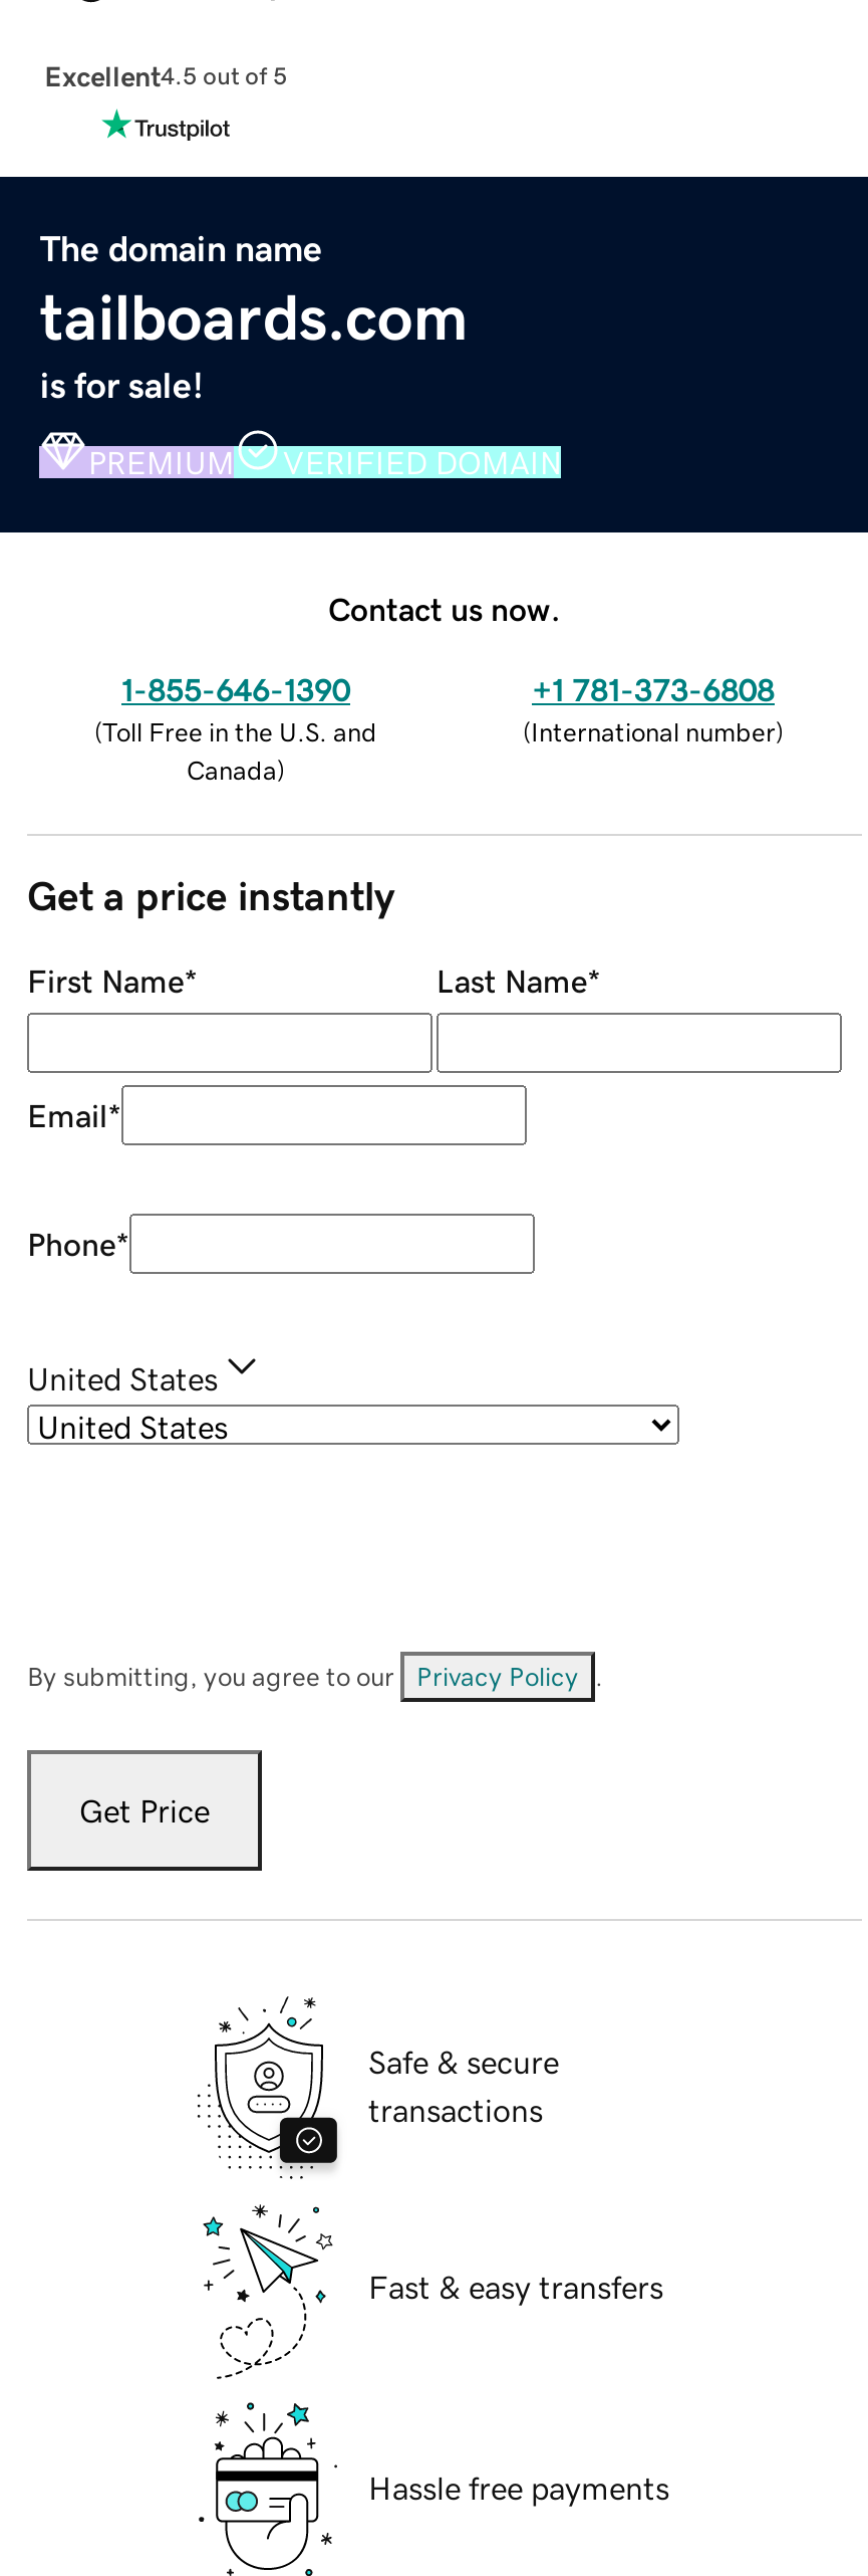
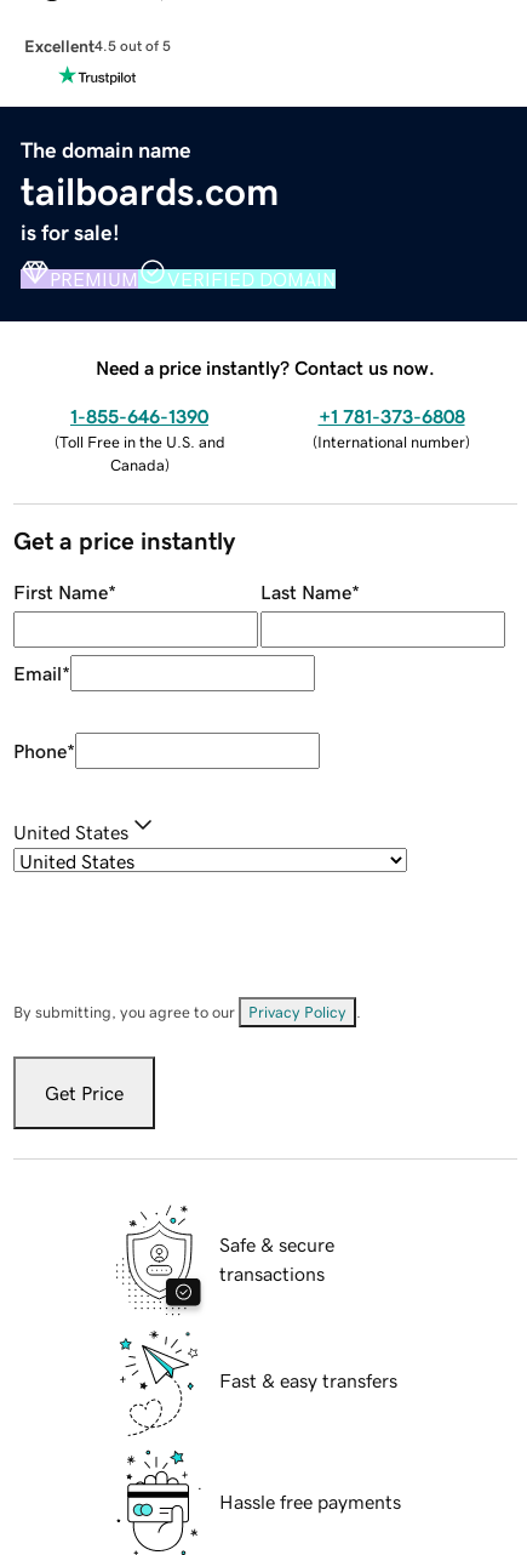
- Contact us now.
+ Need a price instantly? Contact us now.
